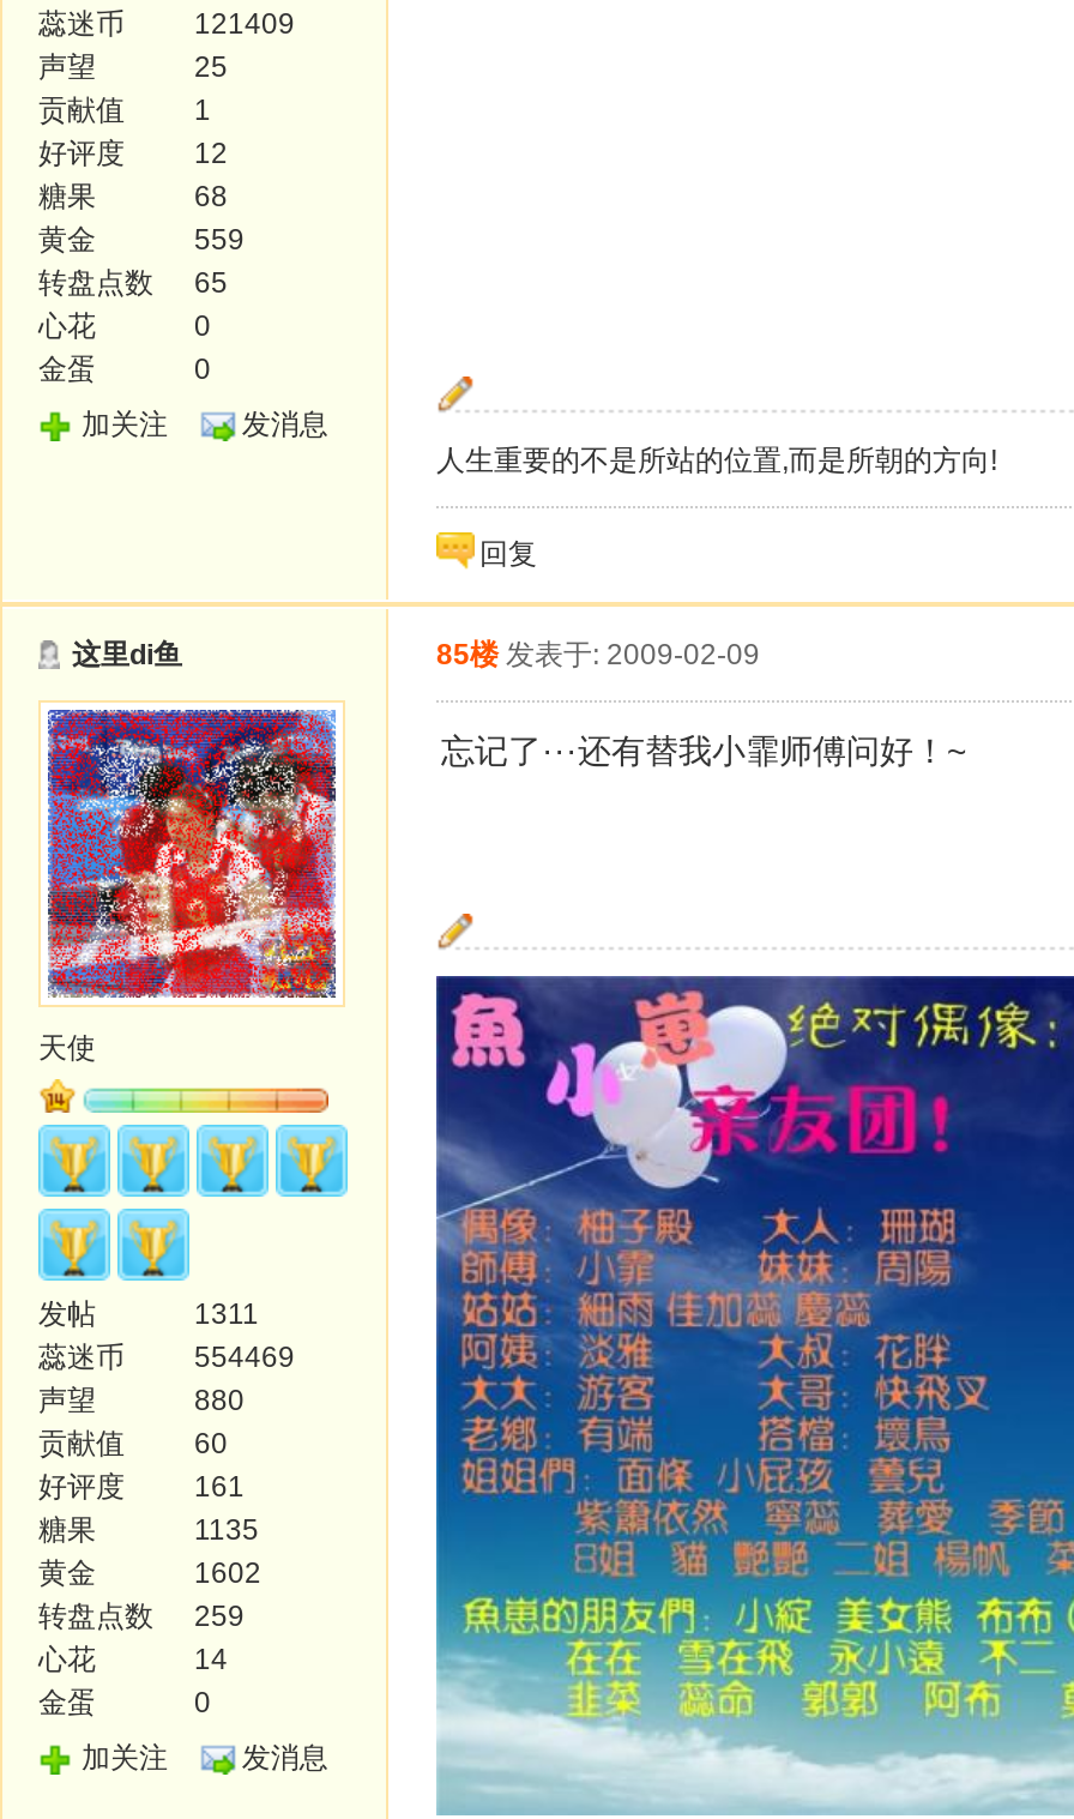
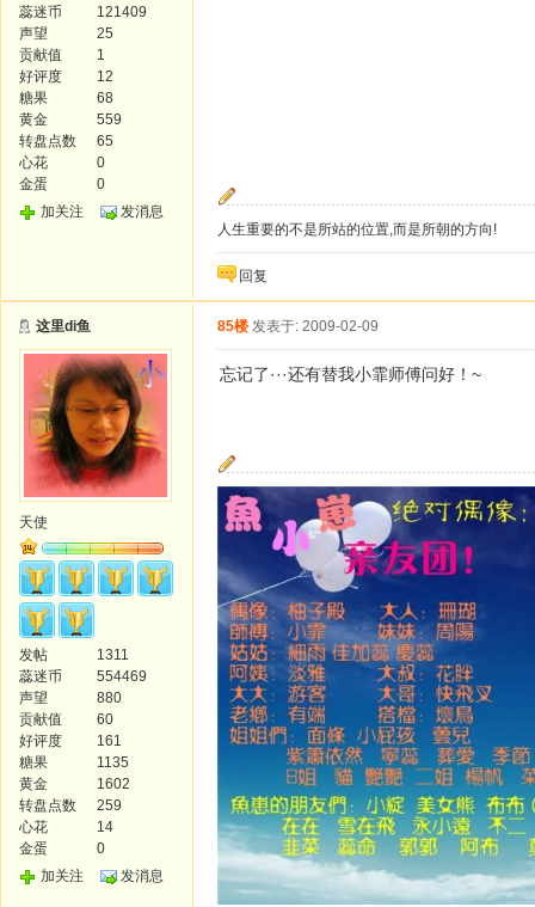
- [image]
+ [image]
